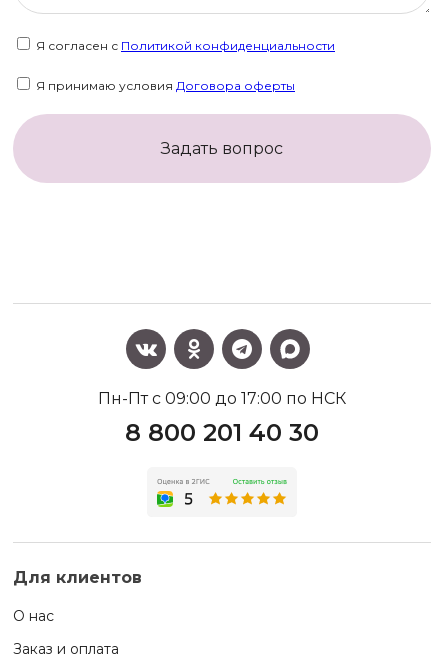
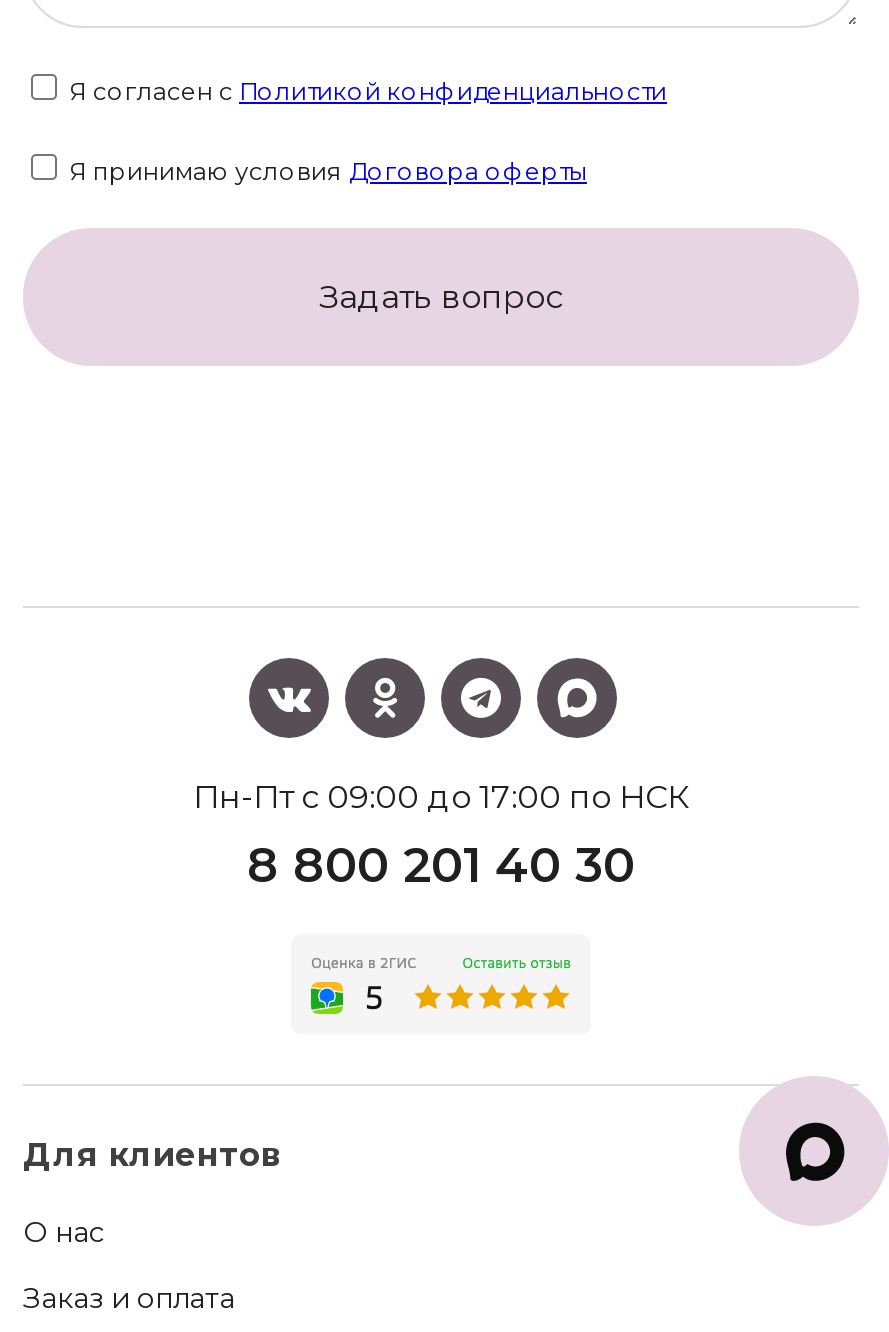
+ [image]
